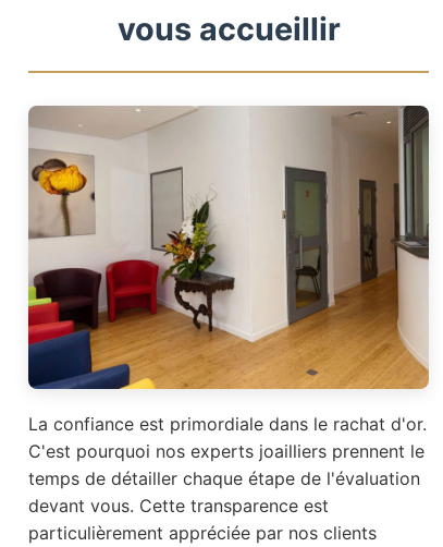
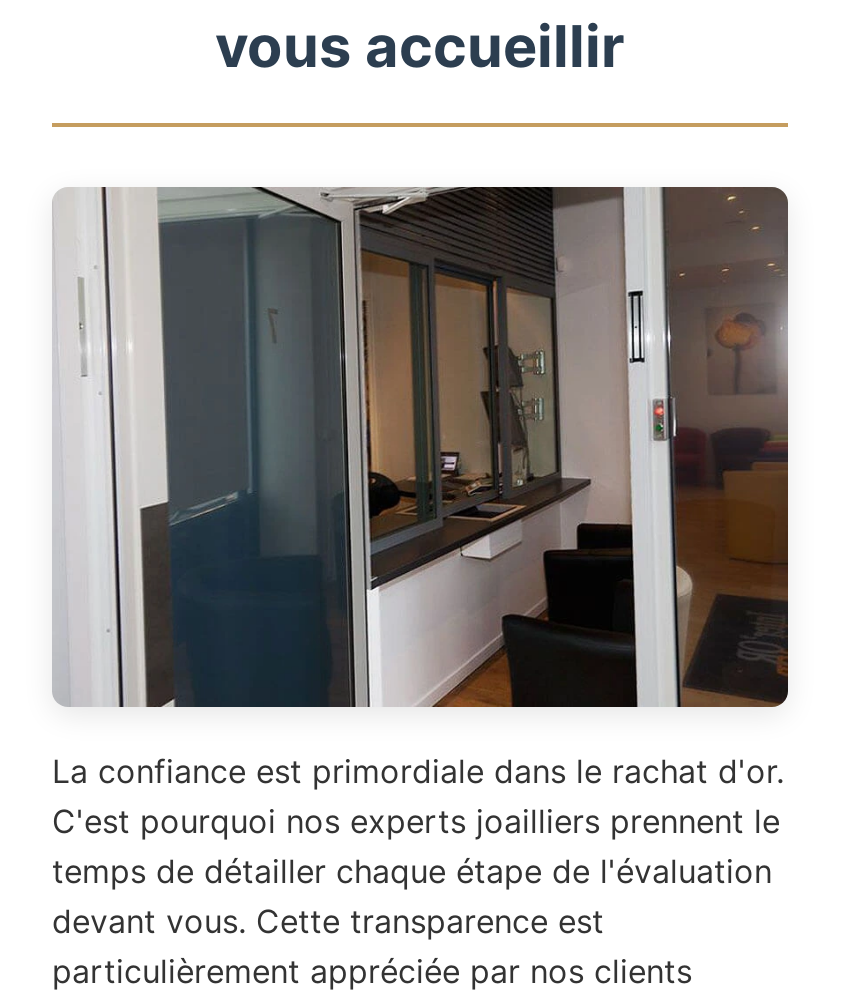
- [image]
+ [image]
